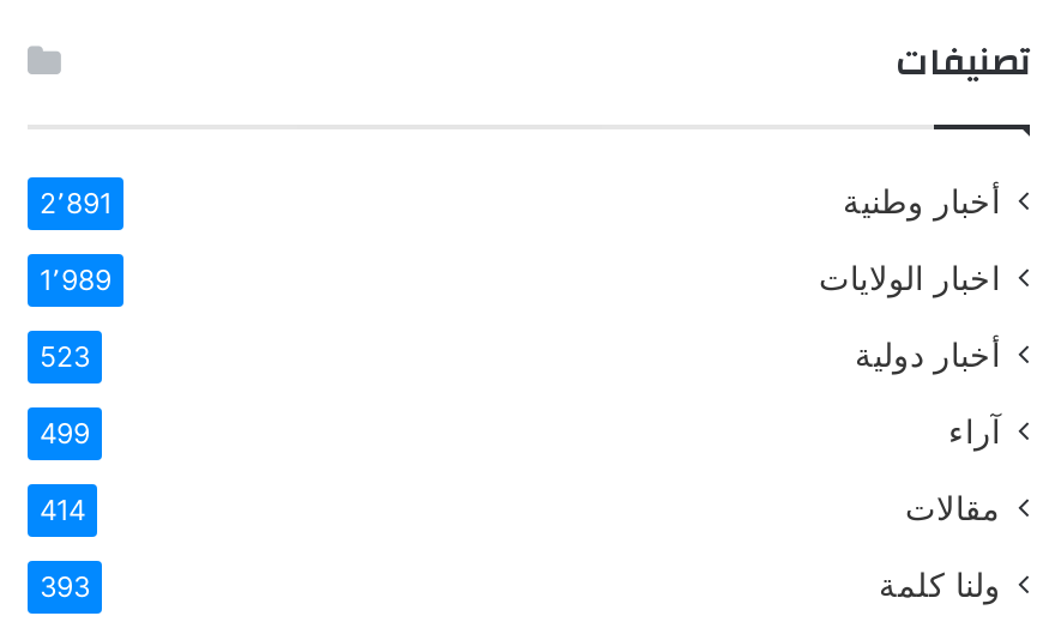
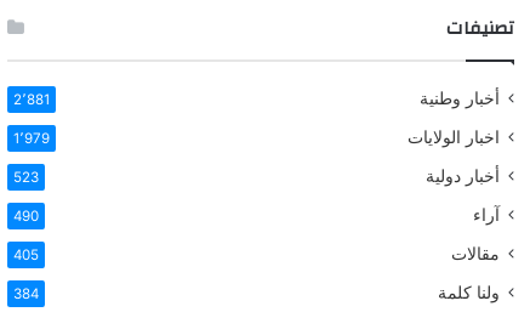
- 2٬891
+ 2٬881

- 1٬989
+ 1٬979

- 499
+ 490

- 414
+ 405

- 393
+ 384
